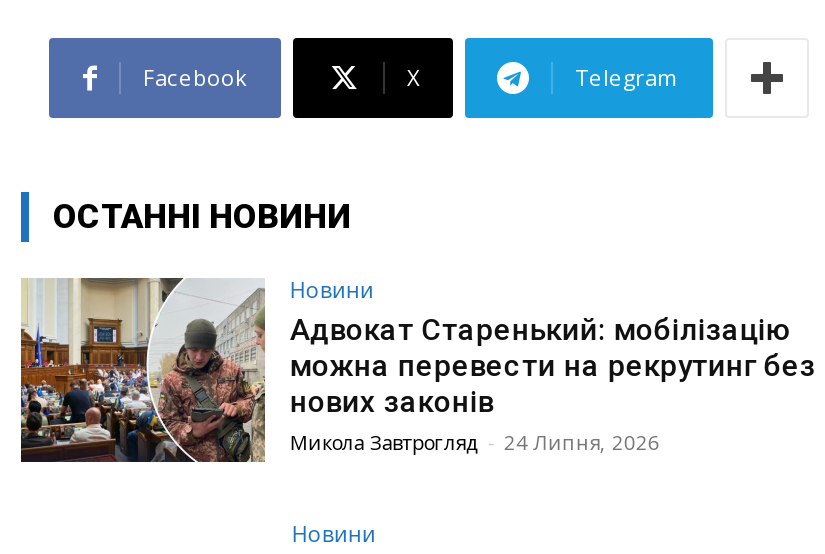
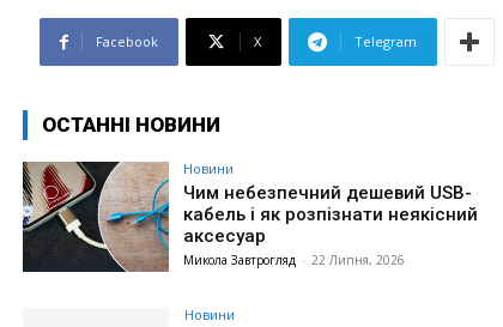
- [image]
- Адвокат Старенький: мобілізацію
- можна перевести на рекрутинг без
- нових законів
- Микола Завтрогляд - 24 Липня, 2026
+ [image]
+ Чим небезпечний дешевий USB-
+ кабель і як розпізнати неякісний
+ аксесуар
+ Микола Завтрогляд - 22 Липня, 2026
